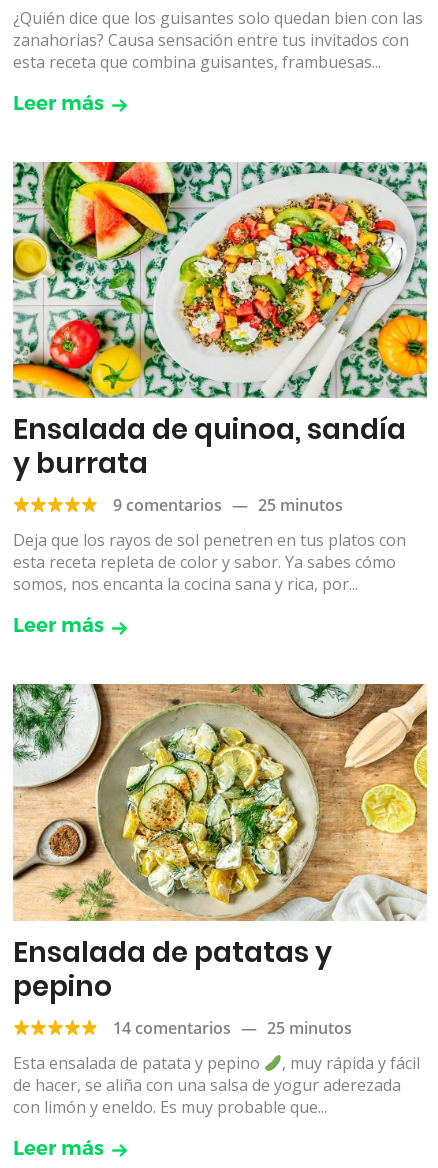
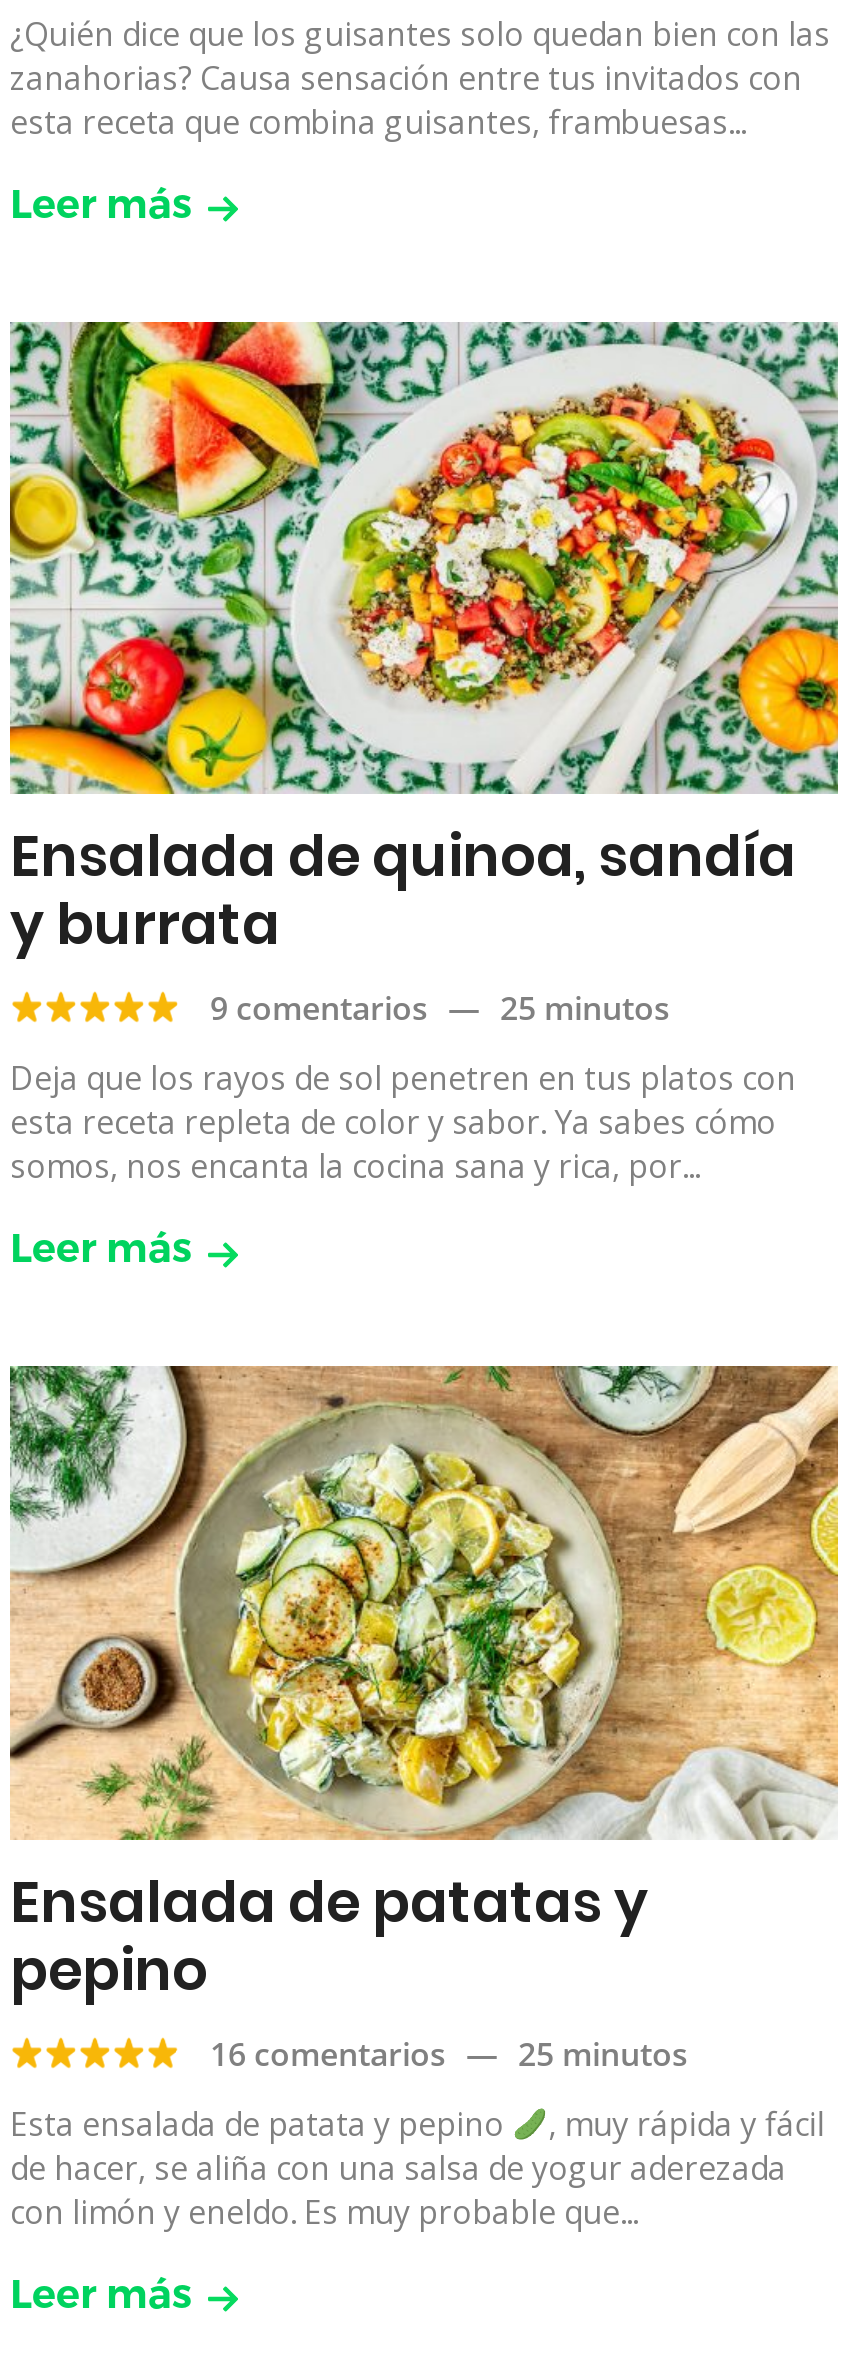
- 14 comentarios — 25 minutos
+ 16 comentarios — 25 minutos
